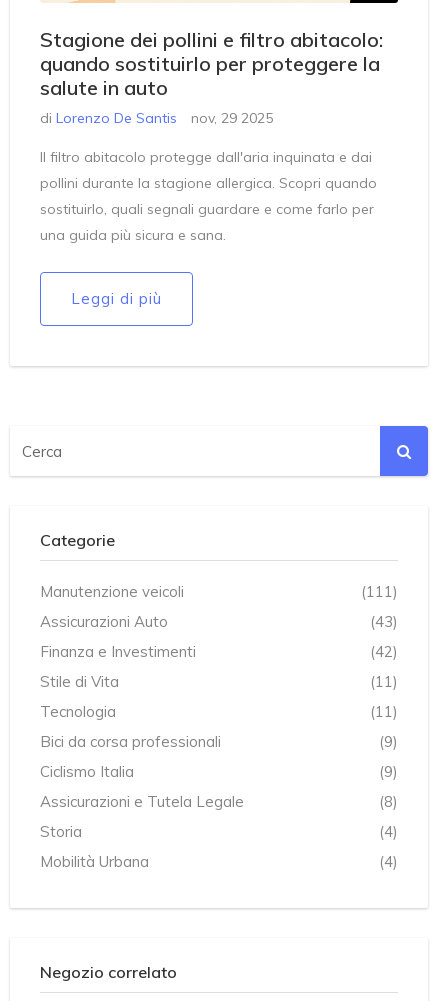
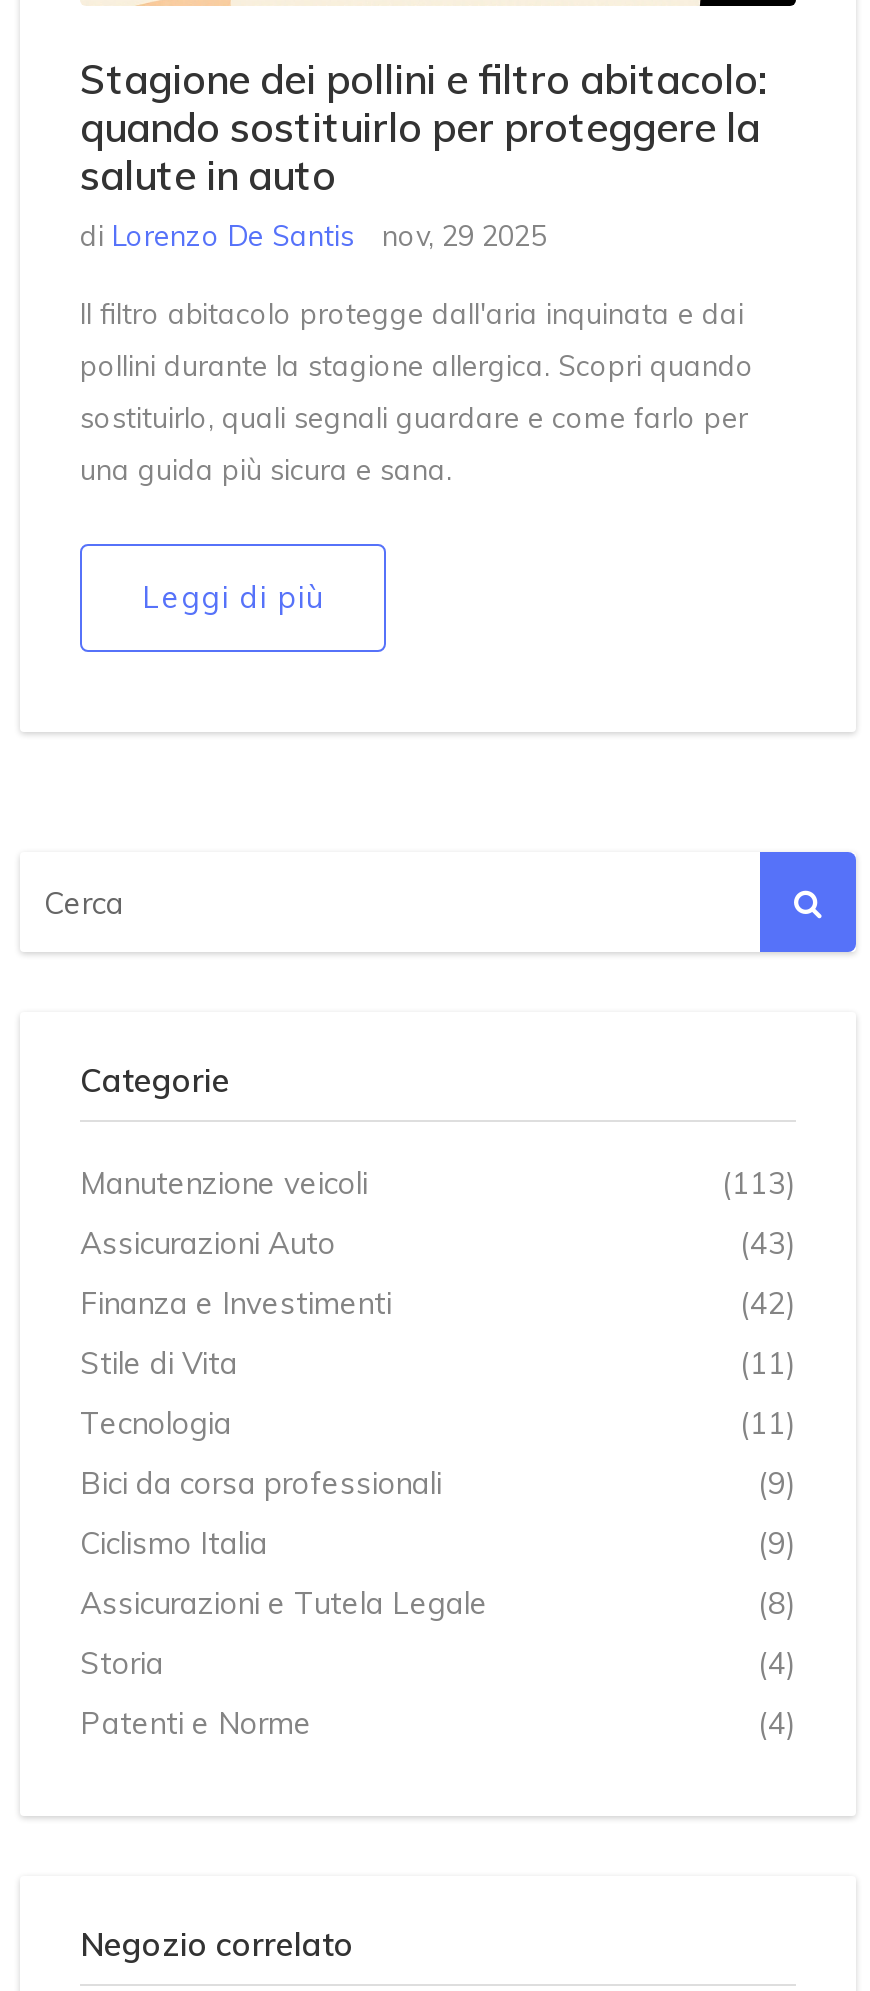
- (111)
+ (113)

- Mobilità Urbana
+ Patenti e Norme
